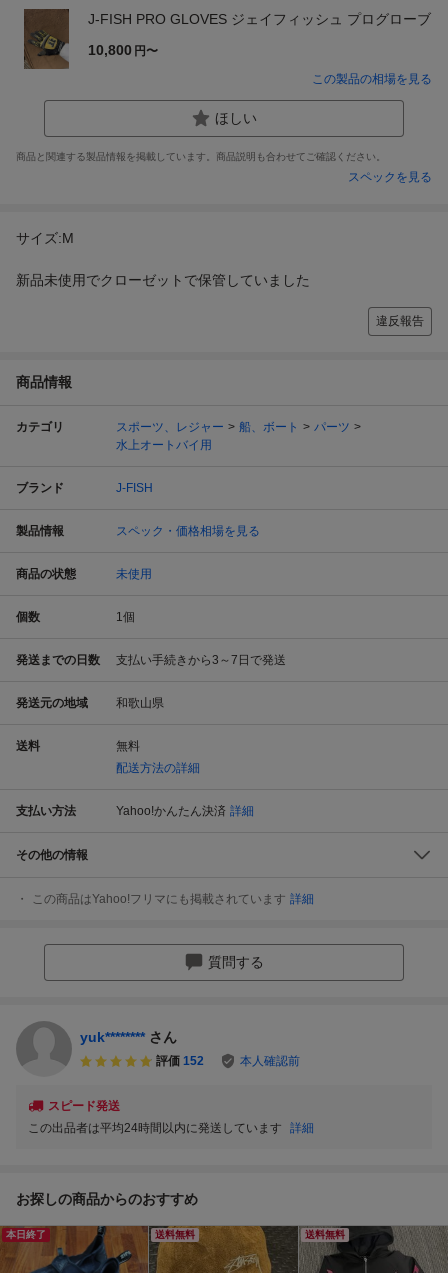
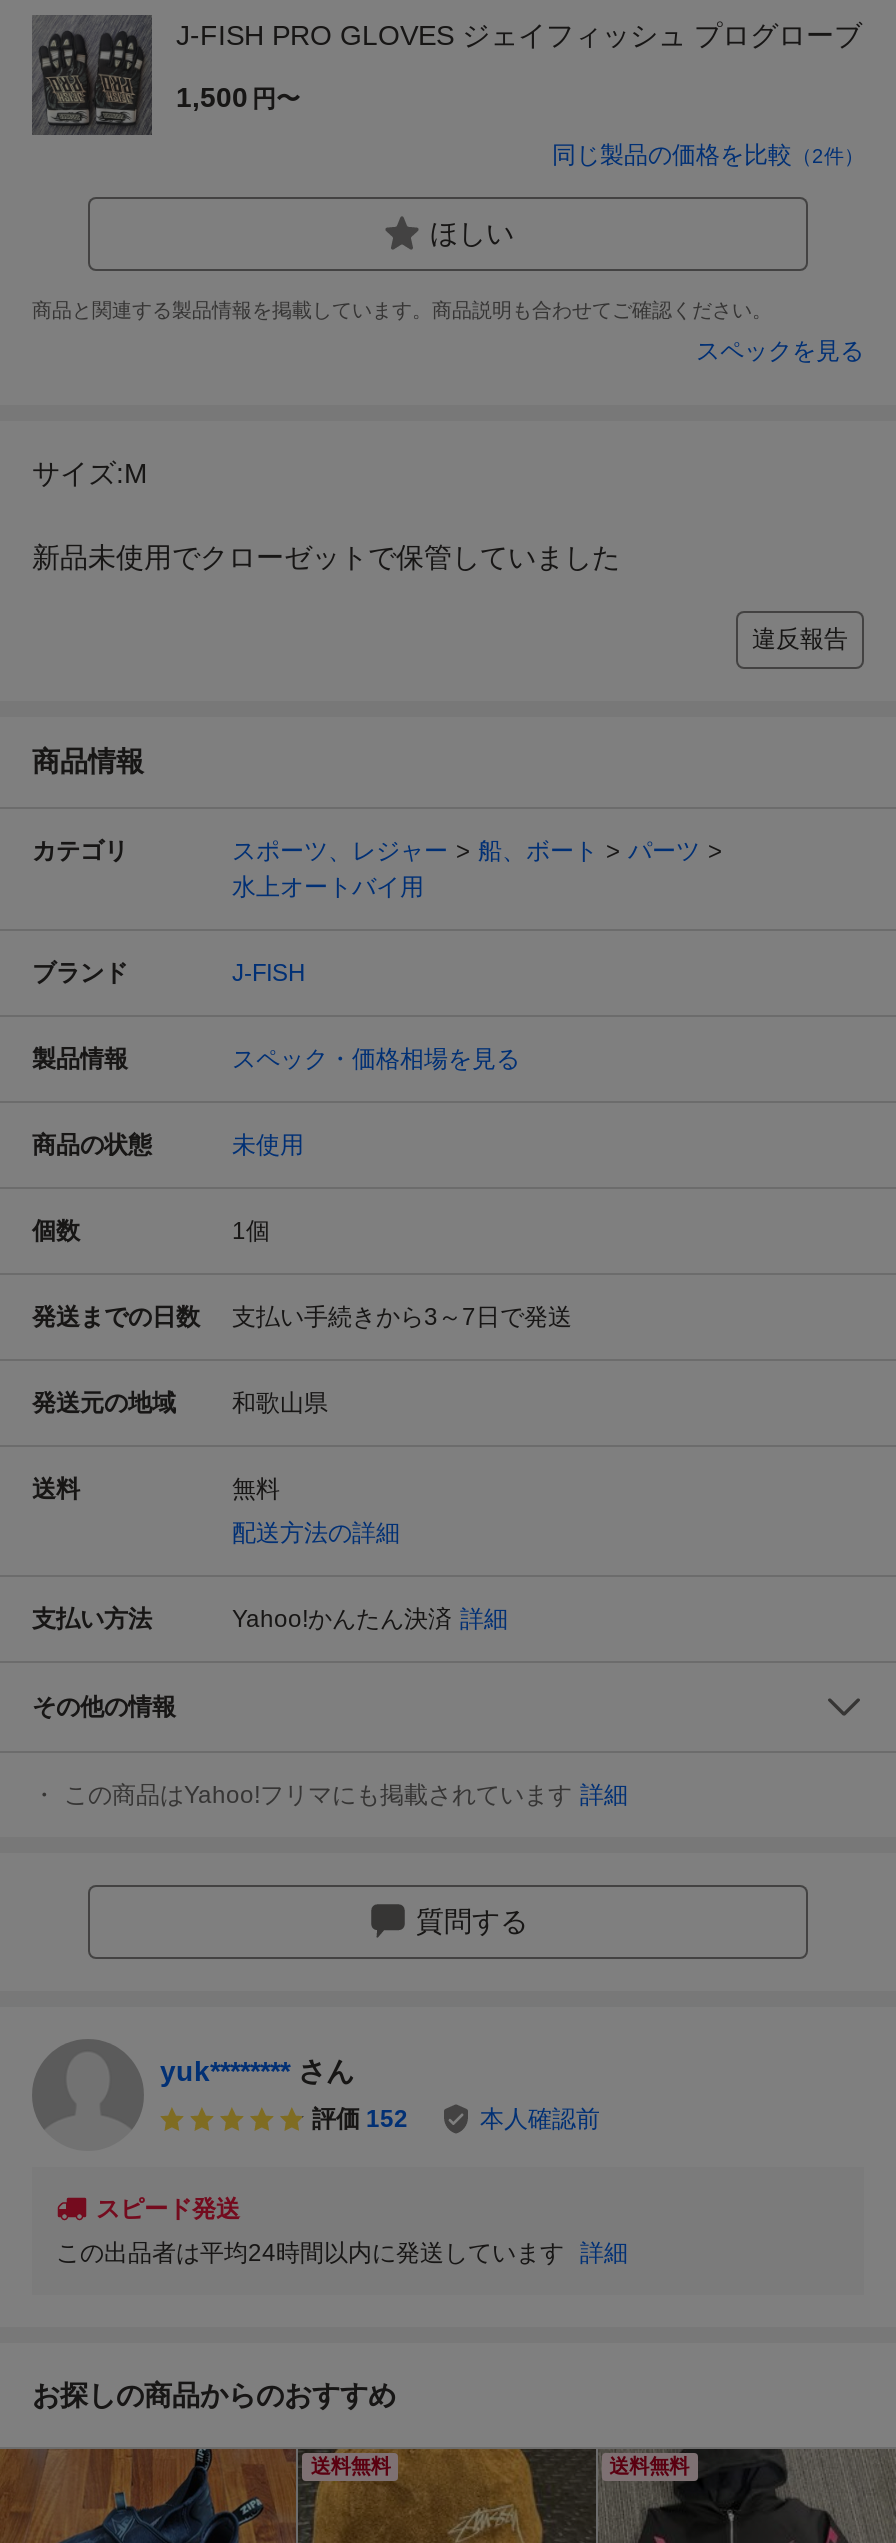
- [image]
- 10,800 円〜
+ [image]
+ 1,500 円〜

- この製品の相場を見る
+ 同じ製品の価格を比較（2件）

- 本日終了
